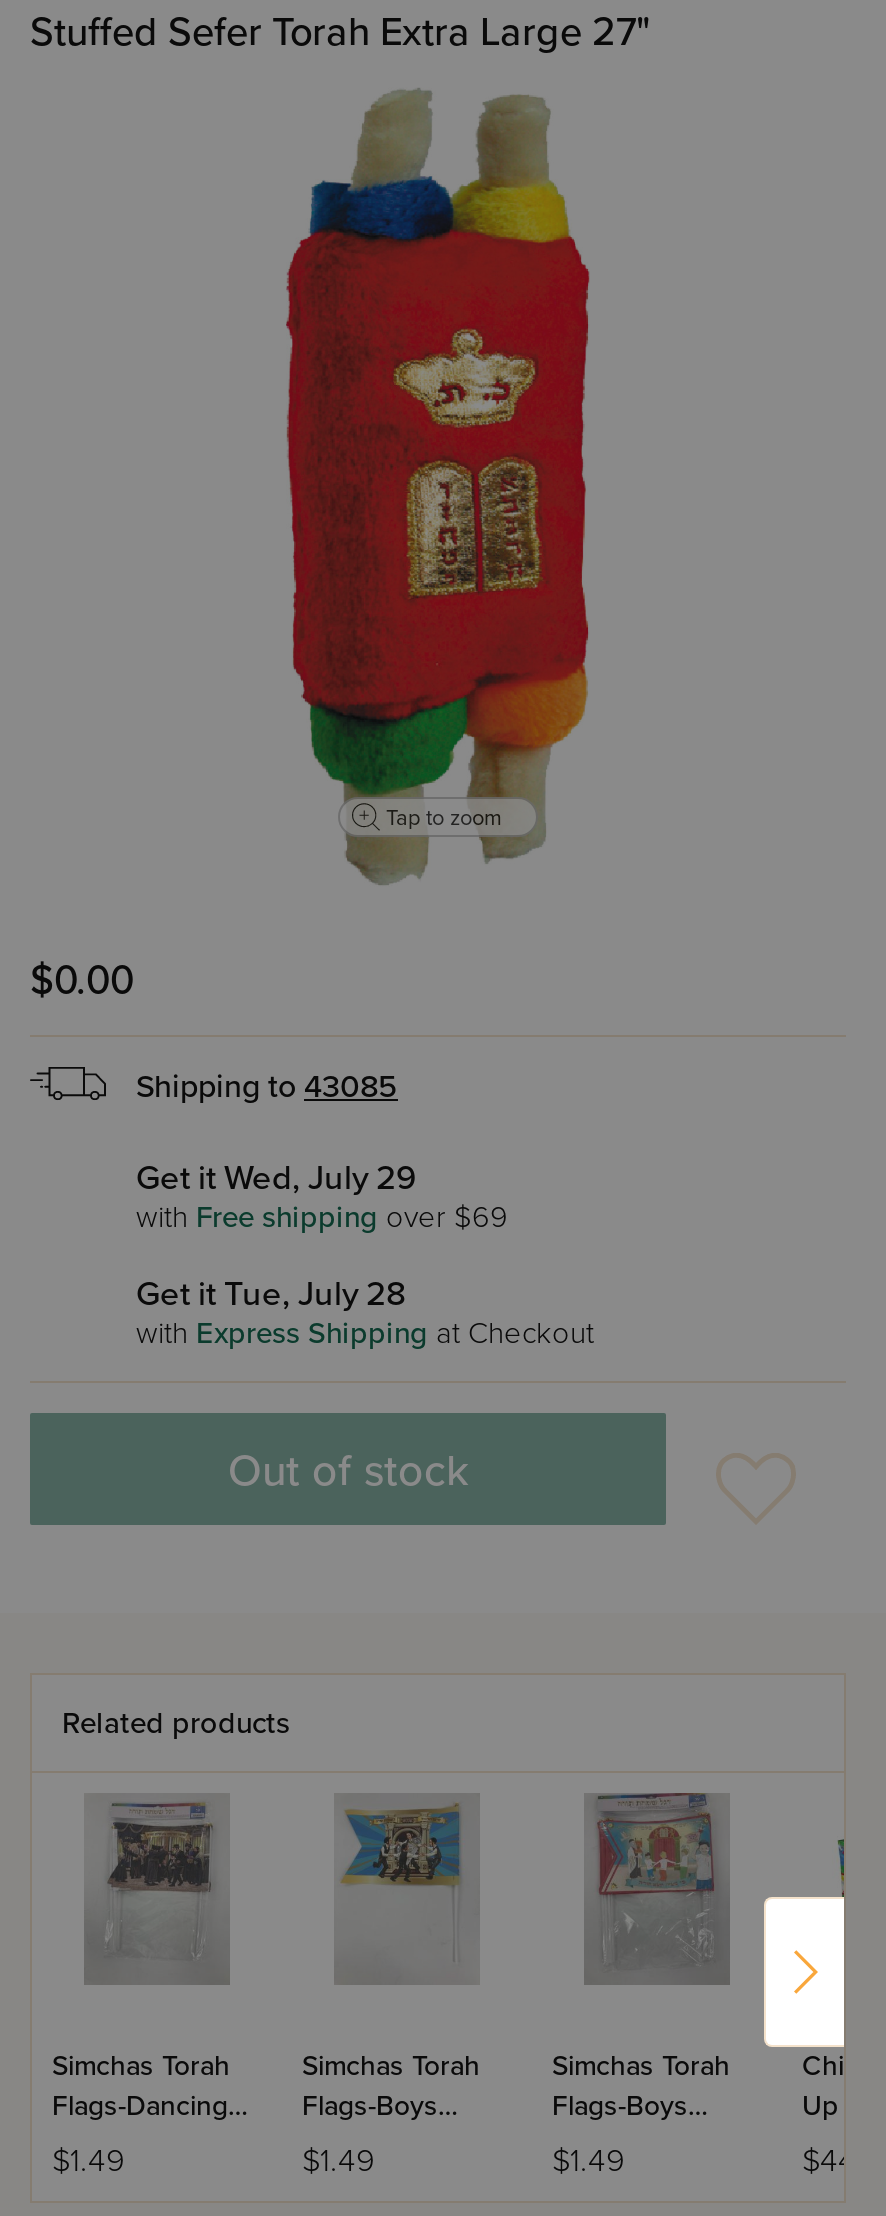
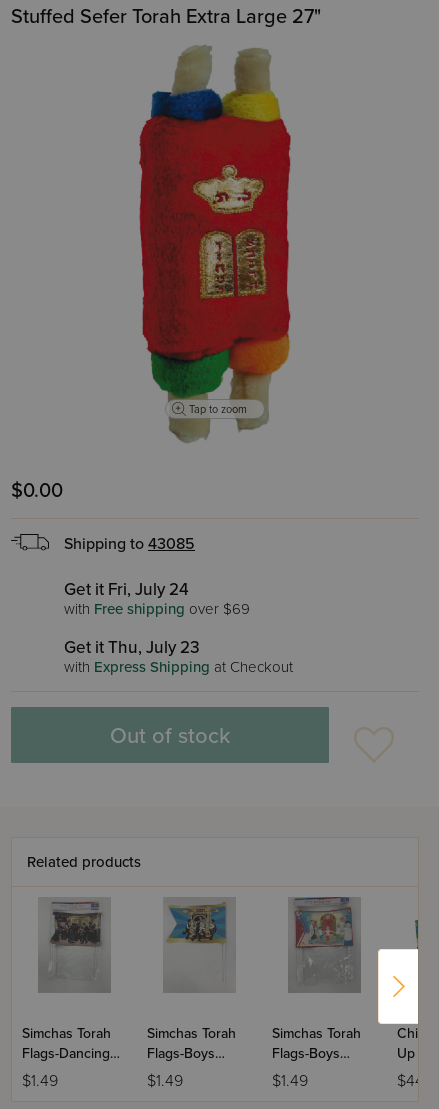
- Get it Wed, July 29
+ Get it Fri, July 24

- Get it Tue, July 28
+ Get it Thu, July 23
